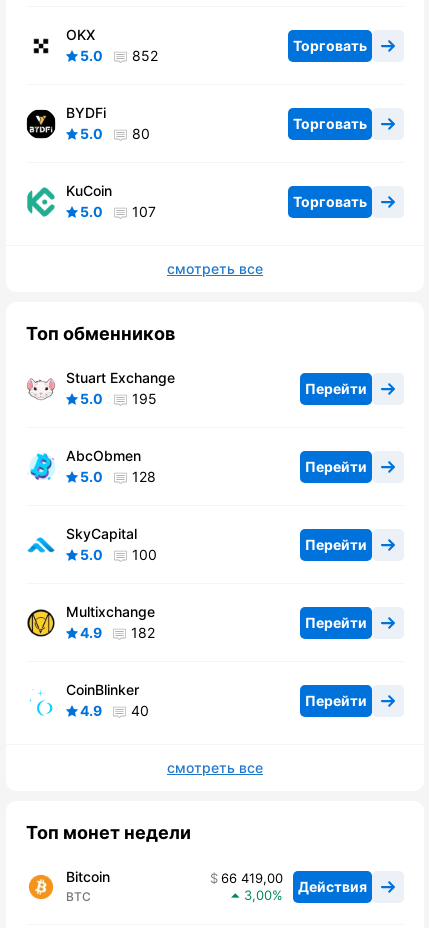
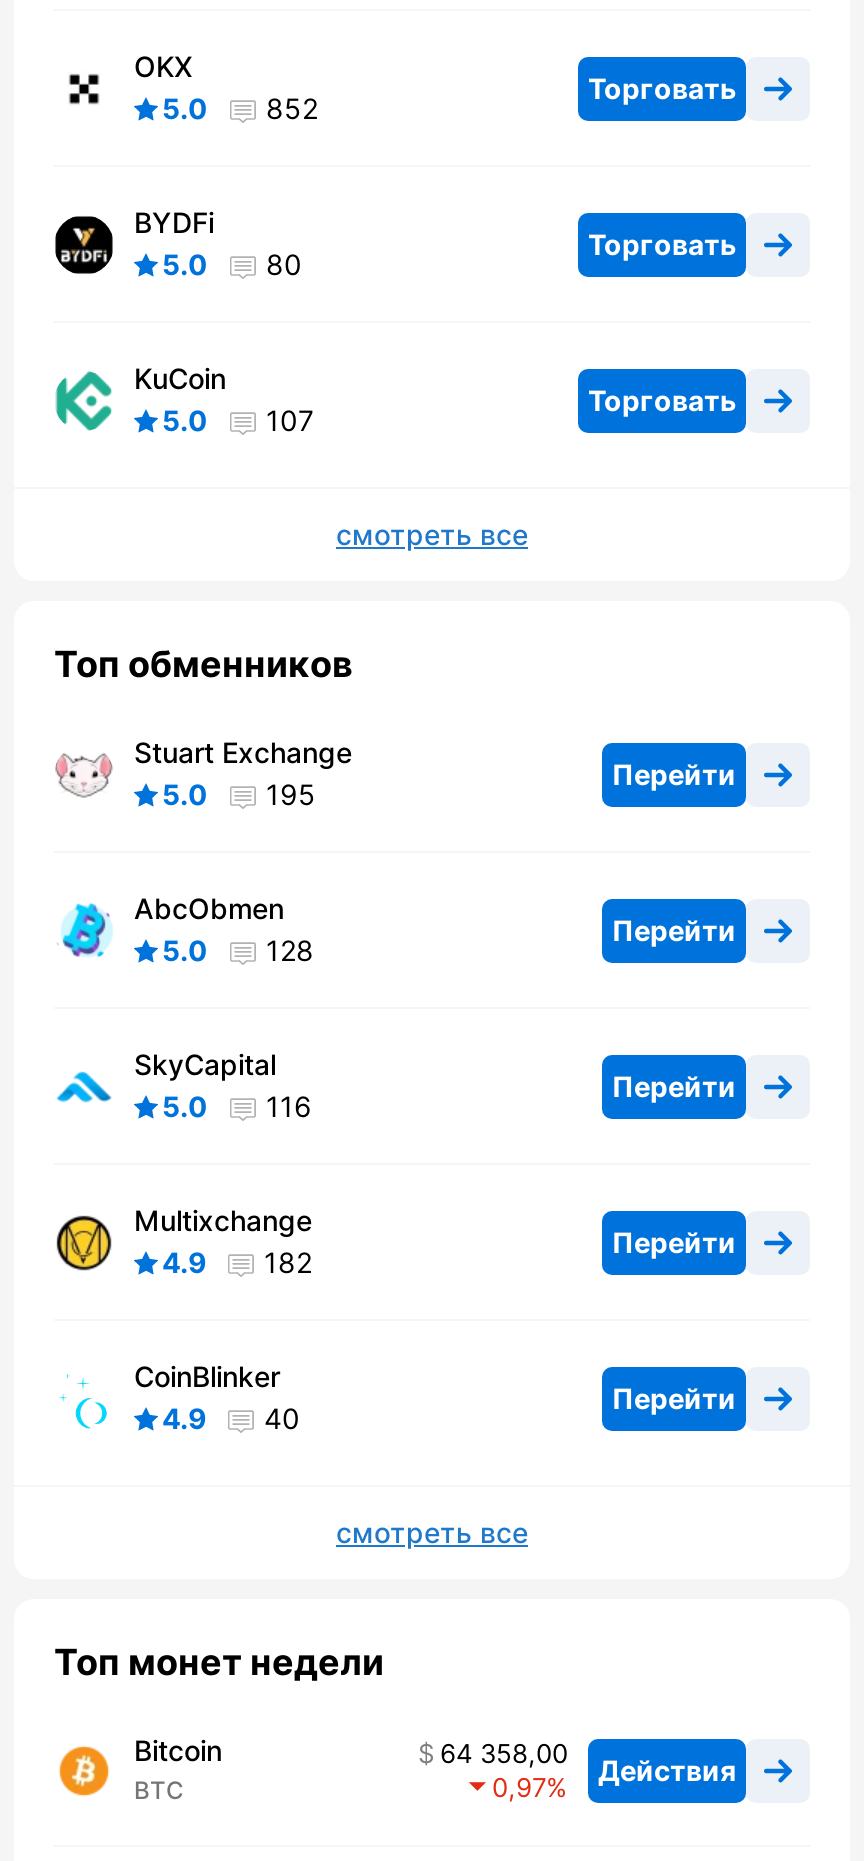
- 5.0 100
+ 5.0 116

- 66 419,00 Действия
+ 64 358,00 Действия

- 3,00
+ 0,97
